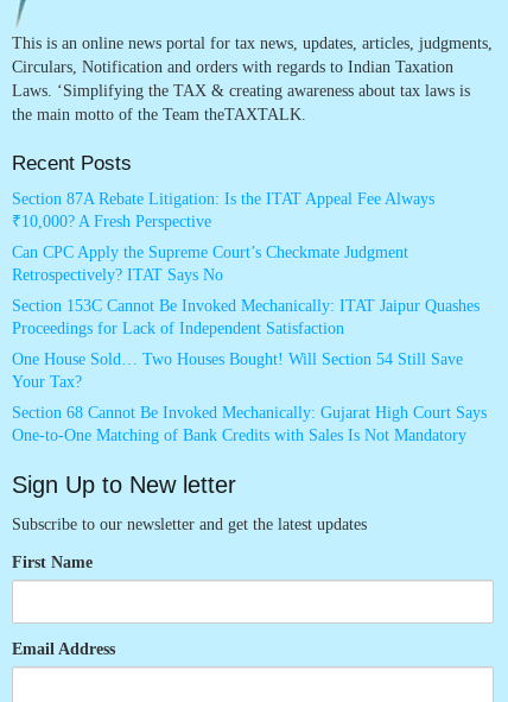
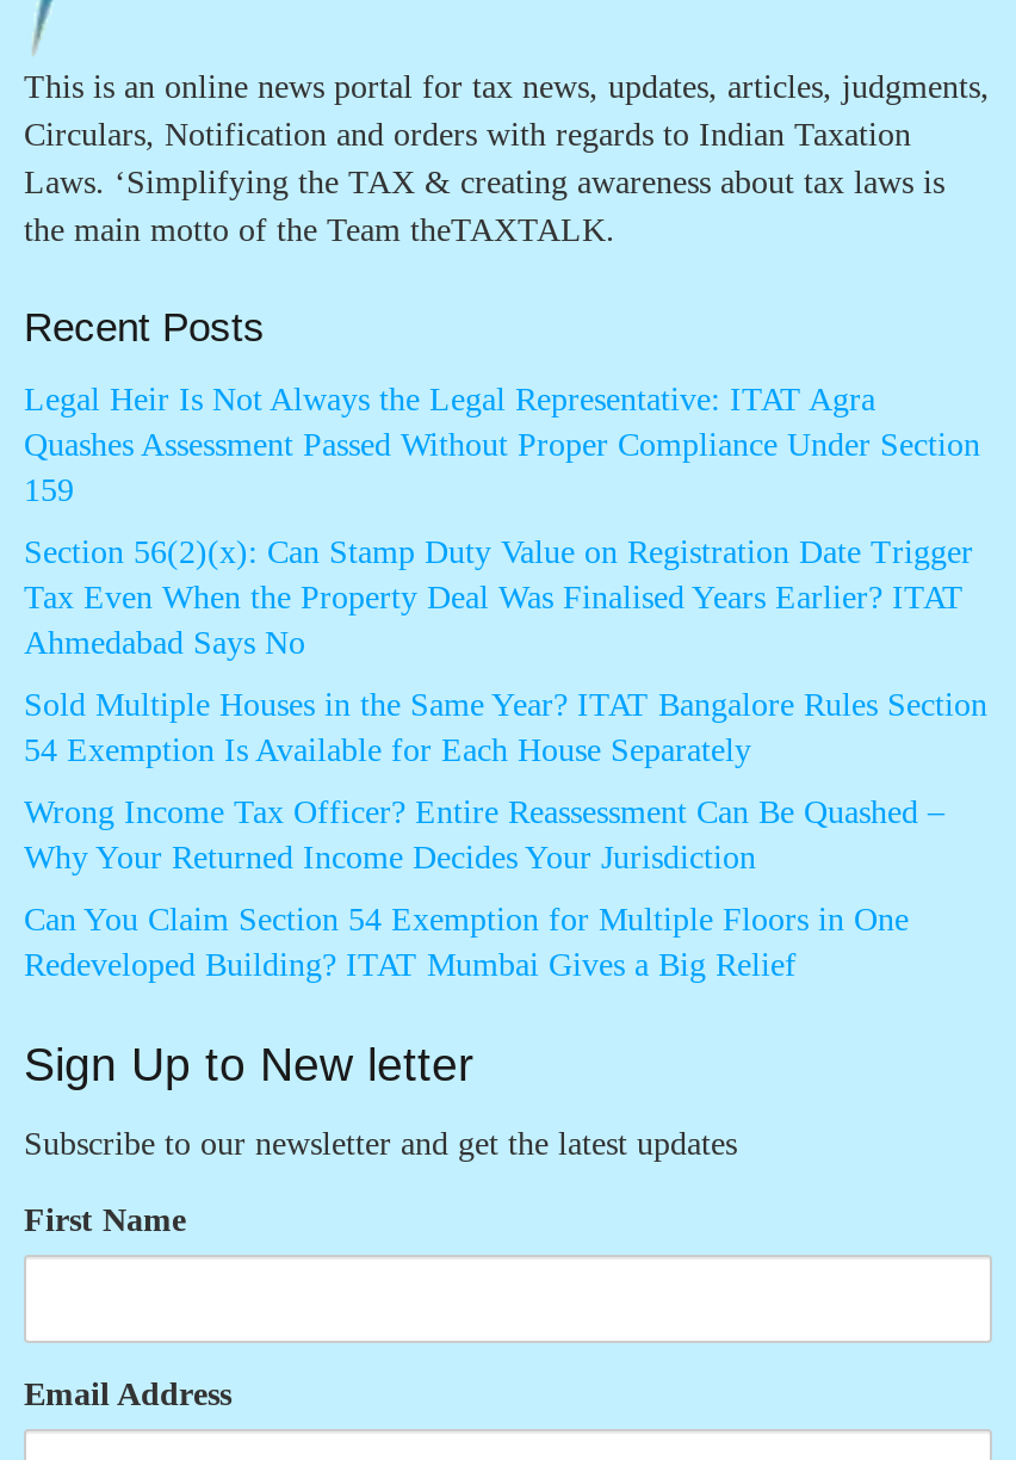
- Section 87A Rebate Litigation: Is the ITAT Appeal Fee Always
- ₹10,000? A Fresh Perspective
+ Legal Heir Is Not Always the Legal Representative: ITAT Agra
+ Quashes Assessment Passed Without Proper Compliance Under Section
+ 159

- Can CPC Apply the Supreme Court’s Checkmate Judgment
- Retrospectively? ITAT Says No
+ Section 56(2)(x): Can Stamp Duty Value on Registration Date Trigger
+ Tax Even When the Property Deal Was Finalised Years Earlier? ITAT
+ Ahmedabad Says No

- Section 153C Cannot Be Invoked Mechanically: ITAT Jaipur Quashes
- Proceedings for Lack of Independent Satisfaction
+ Sold Multiple Houses in the Same Year? ITAT Bangalore Rules Section
+ 54 Exemption Is Available for Each House Separately

- One House Sold… Two Houses Bought! Will Section 54 Still Save
- Your Tax?
+ Wrong Income Tax Officer? Entire Reassessment Can Be Quashed –
+ Why Your Returned Income Decides Your Jurisdiction

- Section 68 Cannot Be Invoked Mechanically: Gujarat High Court Says
- One-to-One Matching of Bank Credits with Sales Is Not Mandatory
+ Can You Claim Section 54 Exemption for Multiple Floors in One
+ Redeveloped Building? ITAT Mumbai Gives a Big Relief
